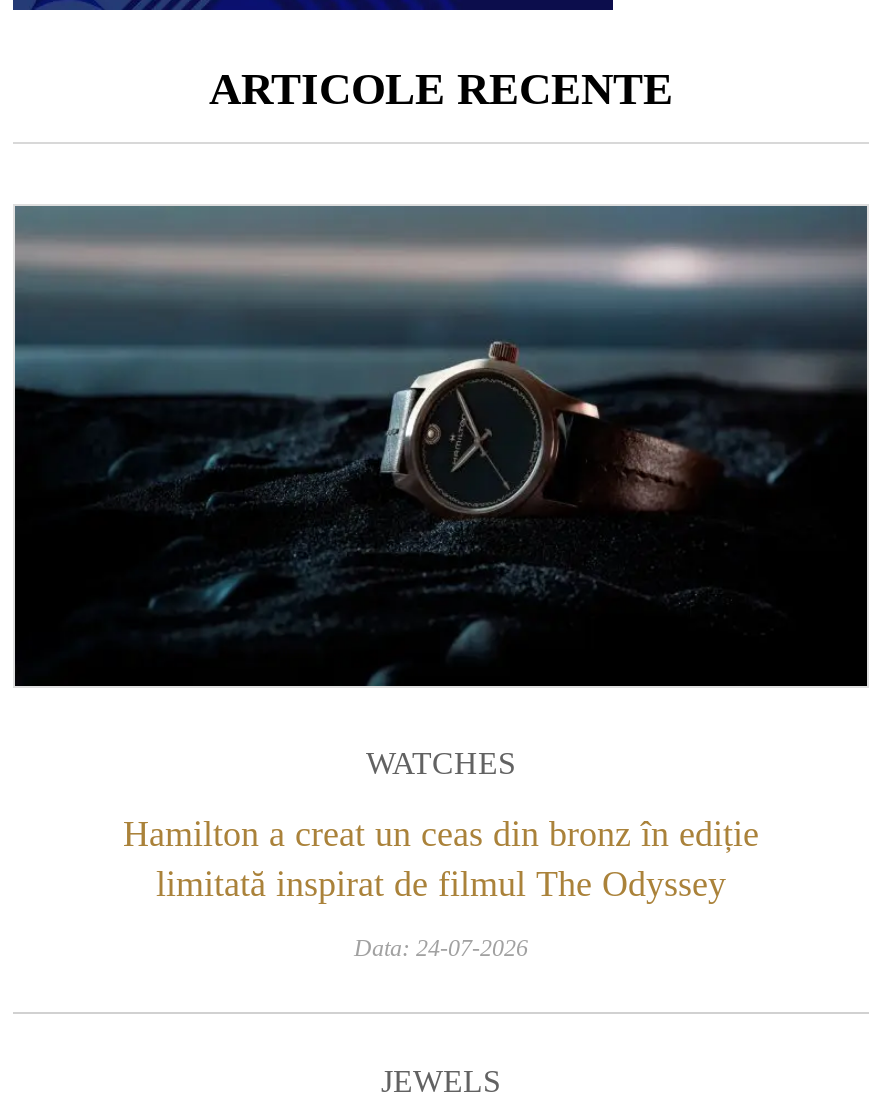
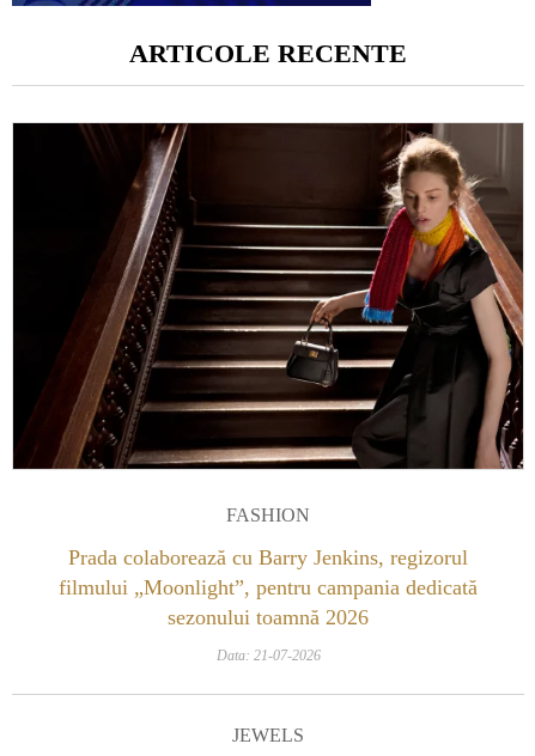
- [image]
- WATCHES
+ [image]
+ FASHION

- Hamilton a creat un ceas din bronz în ediție
- limitată inspirat de filmul The Odyssey
+ Prada colaborează cu Barry Jenkins, regizorul
+ filmului „Moonlight”, pentru campania dedicată
+ sezonului toamnă 2026

- Data: 24-07-2026
+ Data: 21-07-2026
